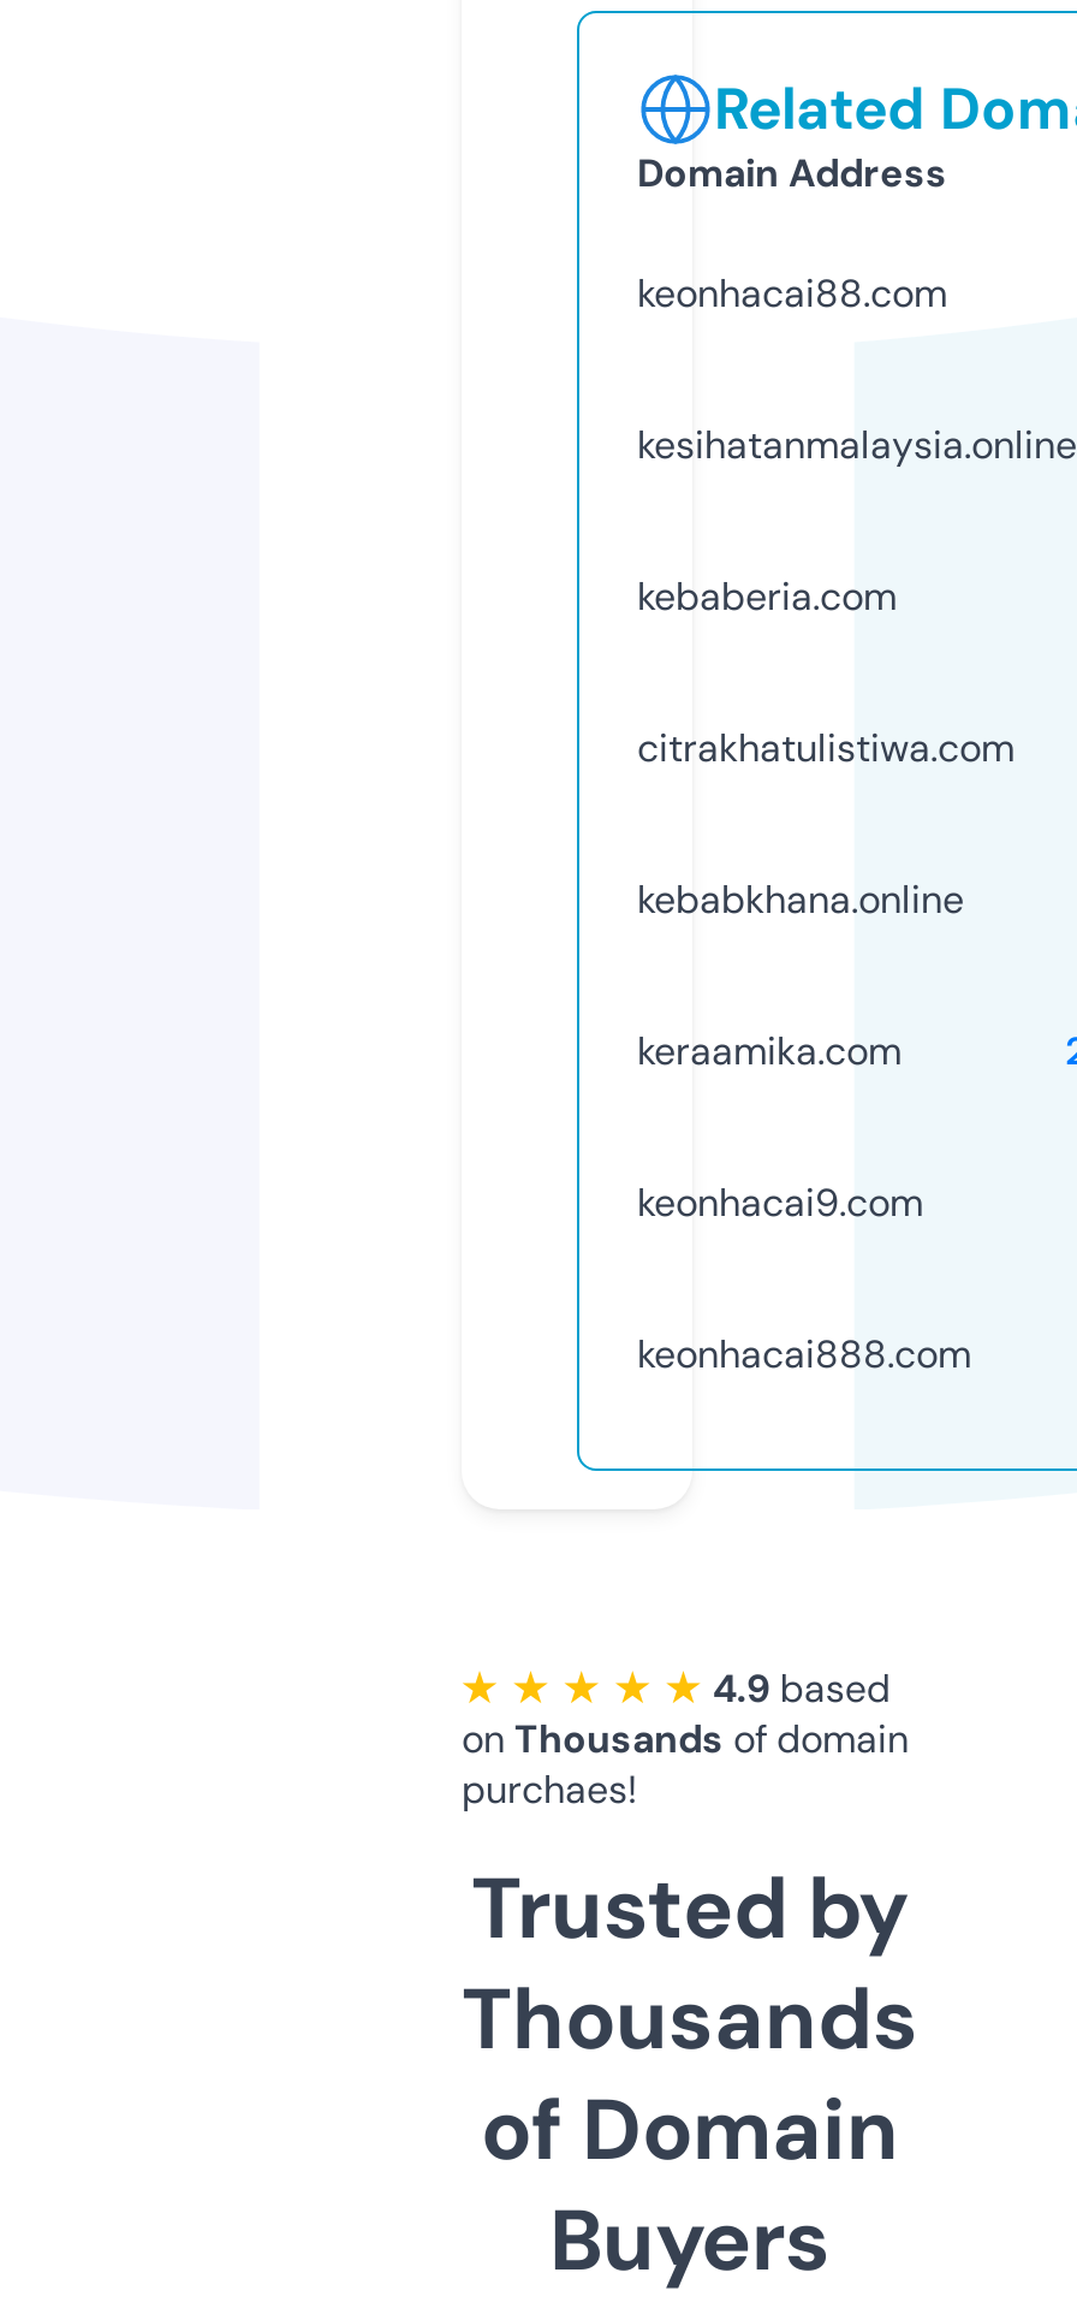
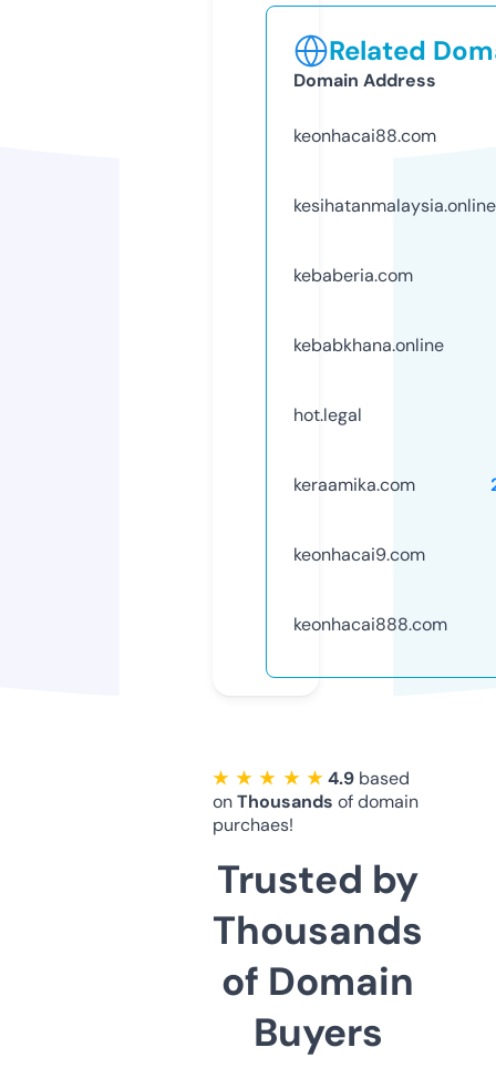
- citrakhatulistiwa.com

moved up: kebabkhana.online

+ hot.legal
